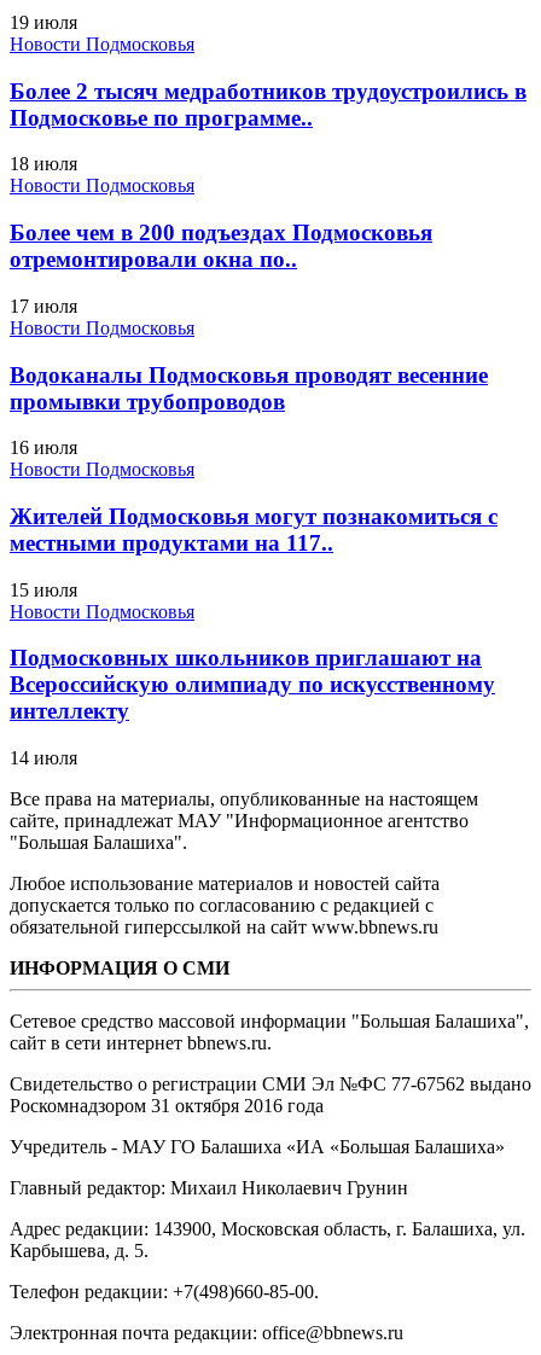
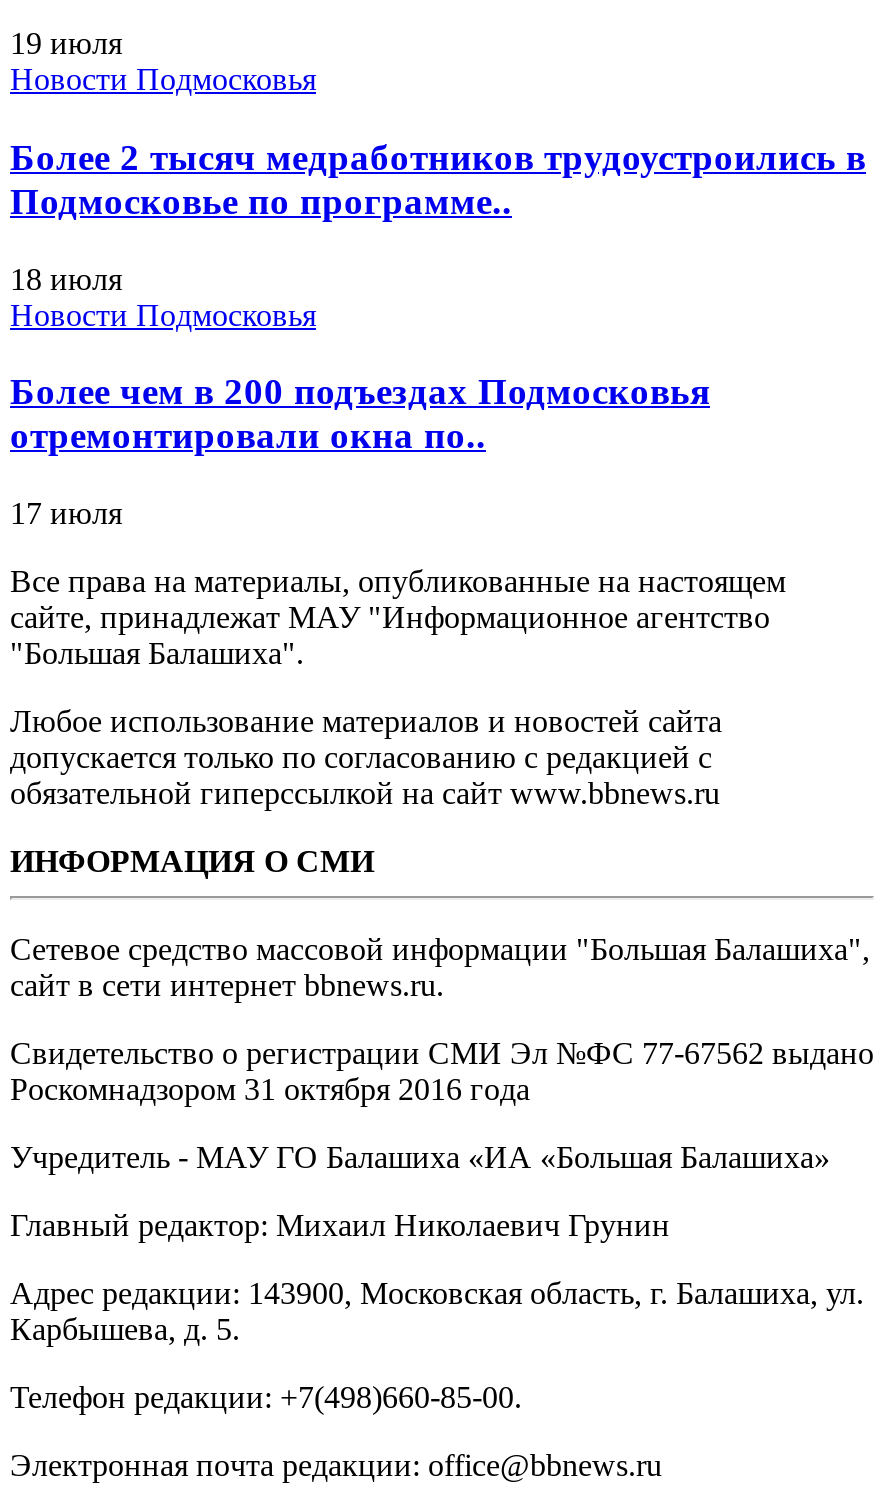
- Новости Подмосковья
- Водоканалы Подмосковья проводят весенние
- промывки трубопроводов
- 16 июля
- Новости Подмосковья
- Жителей Подмосковья могут познакомиться с
- местными продуктами на 117..
- 15 июля
- Новости Подмосковья
- Подмосковных школьников приглашают на
- Всероссийскую олимпиаду по искусственному
- интеллекту
- 14 июля
